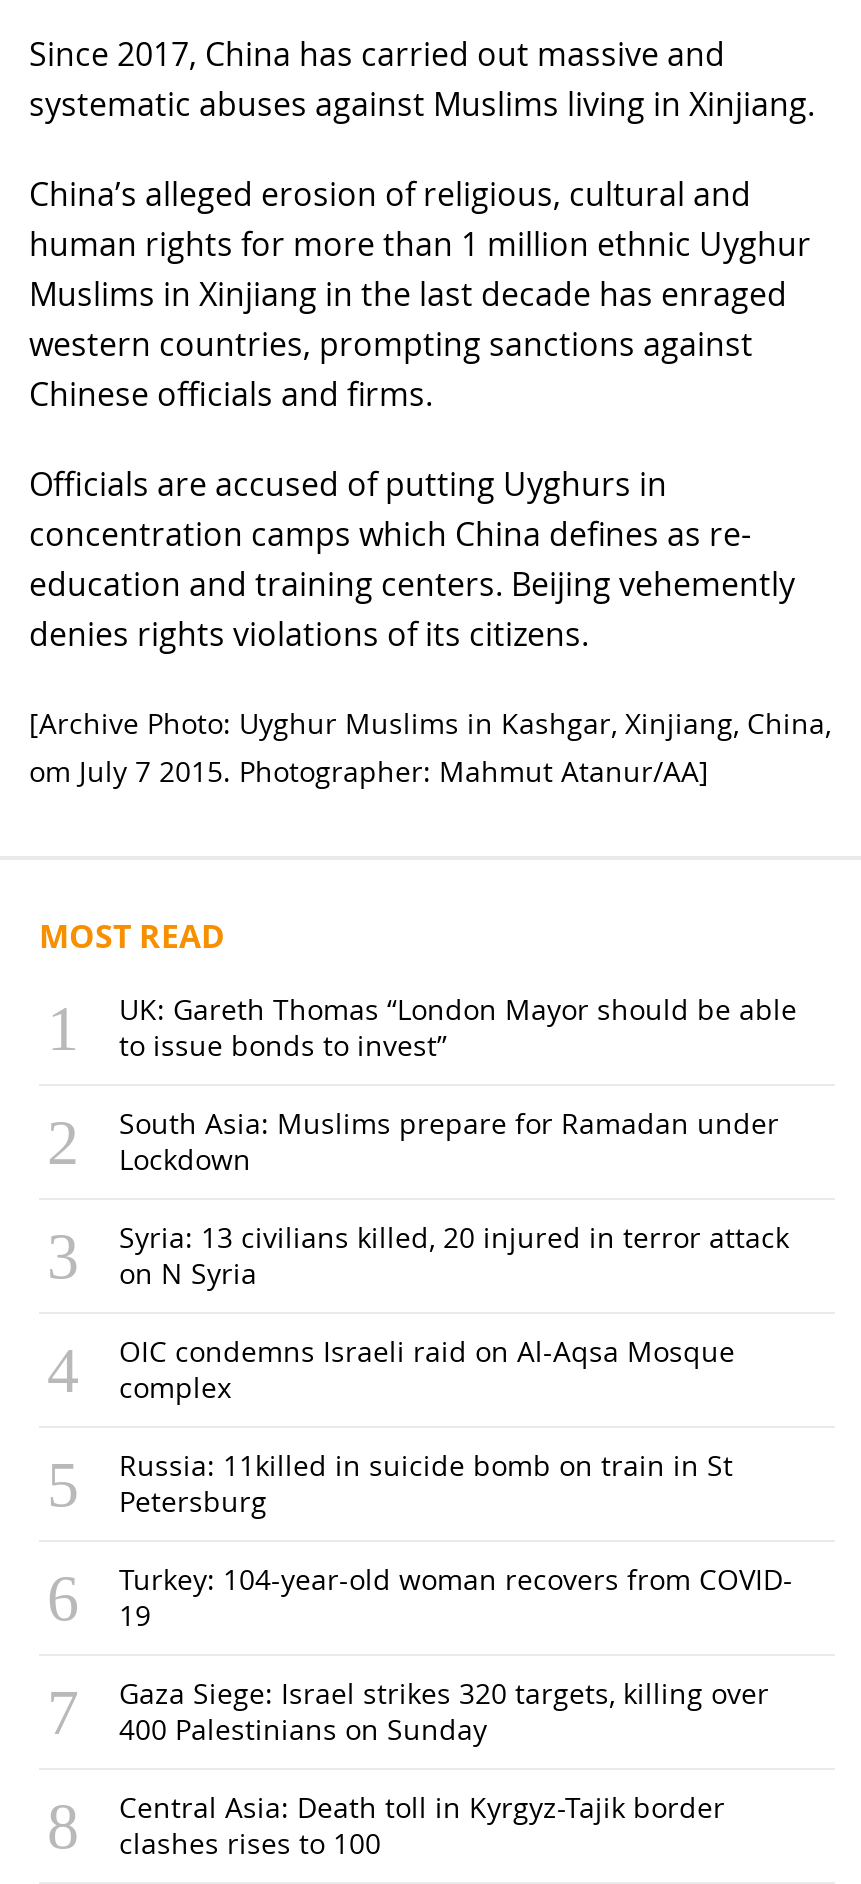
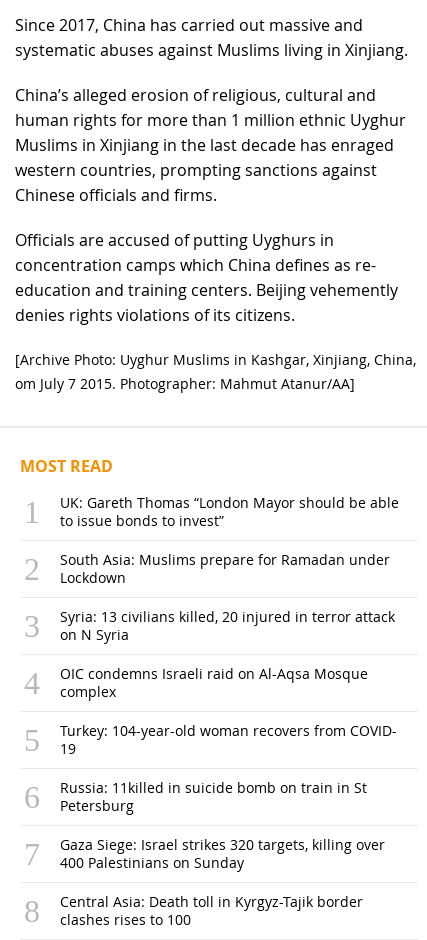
moved down: Russia: 11killed in suicide bomb on train in St | Petersburg

moved up: Turkey: 104-year-old woman recovers from COVID- | 19
